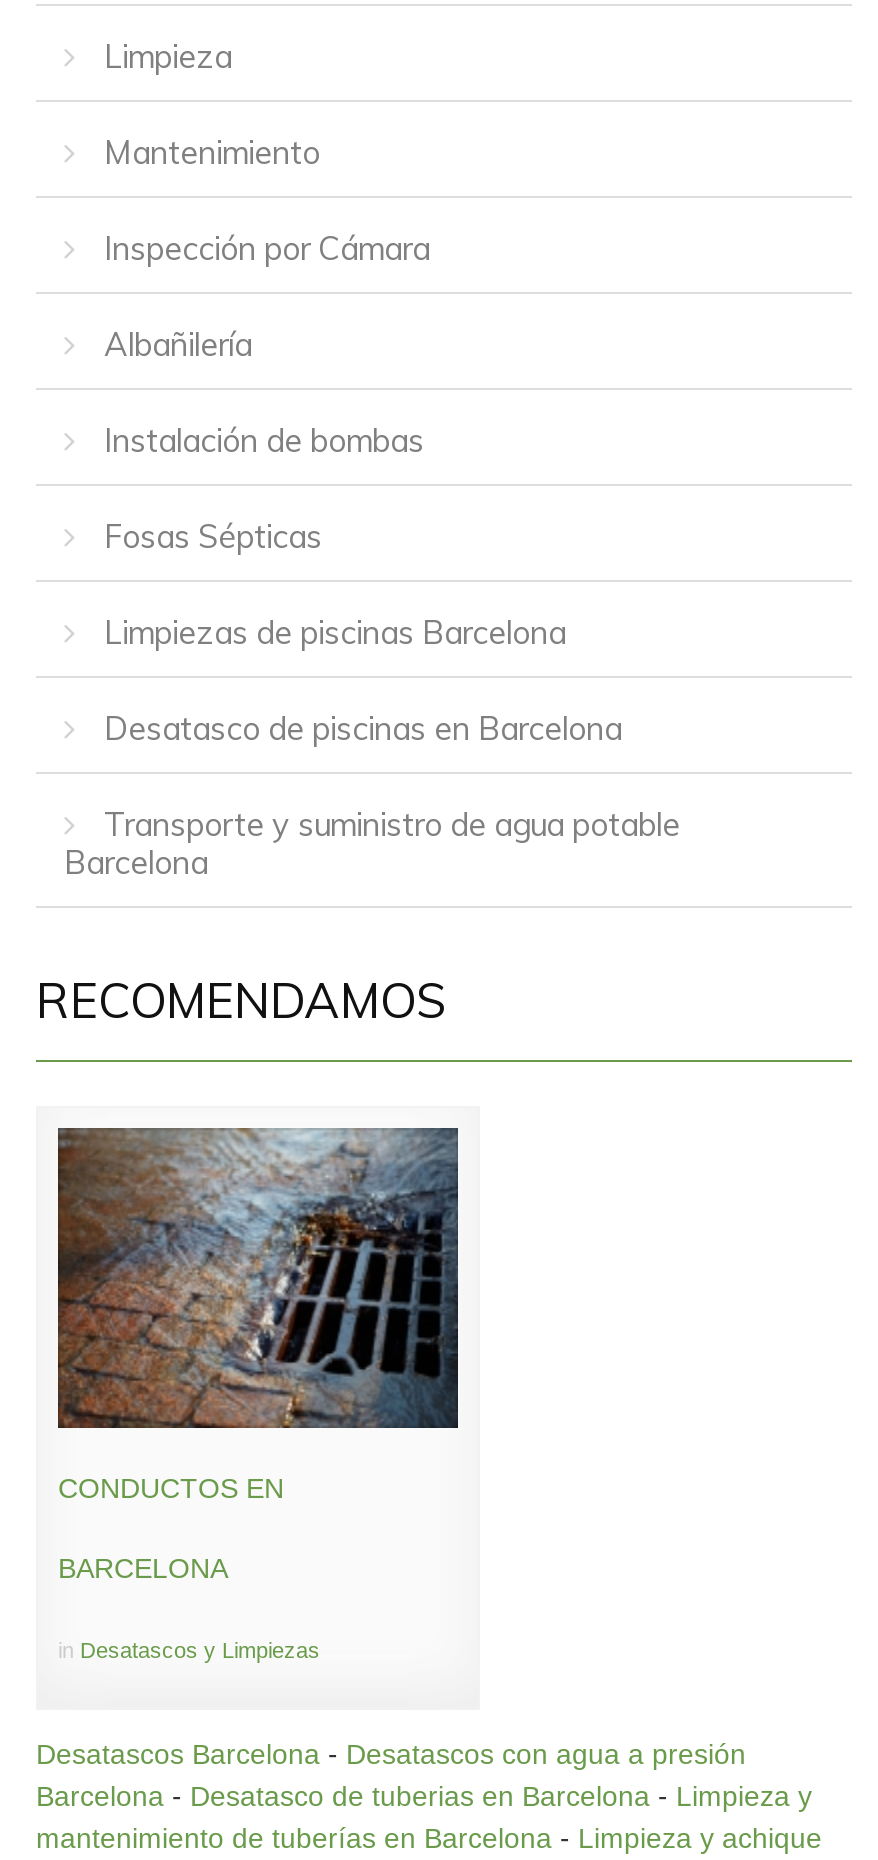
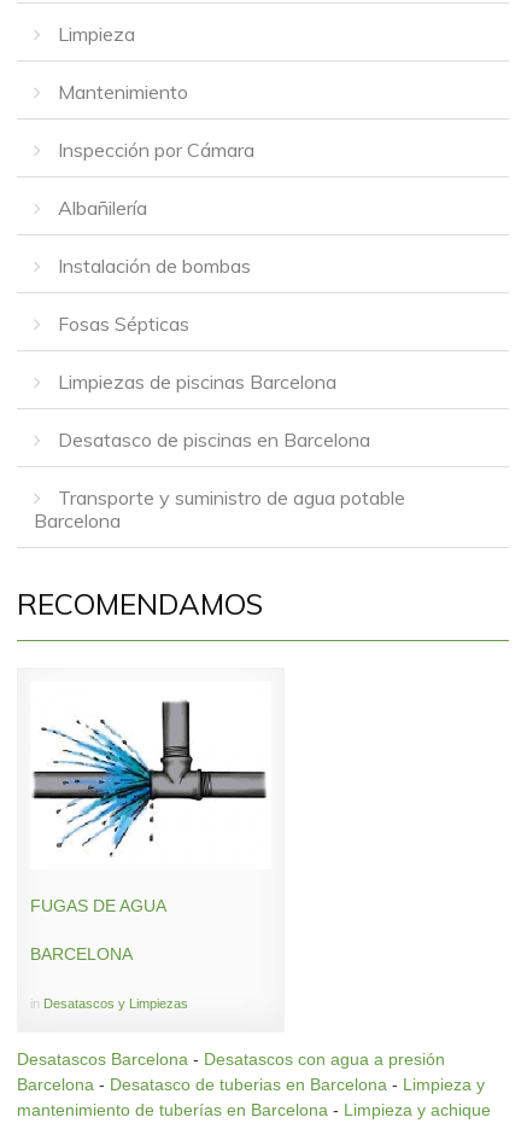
- [image]
- CONDUCTOS EN
+ [image]
+ FUGAS DE AGUA
